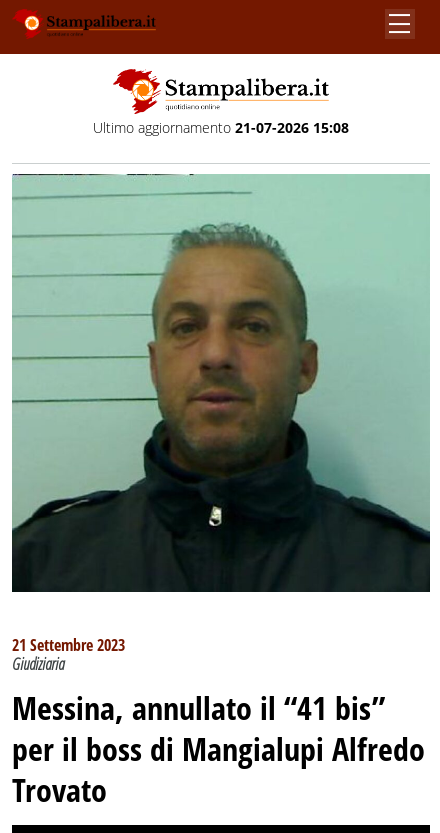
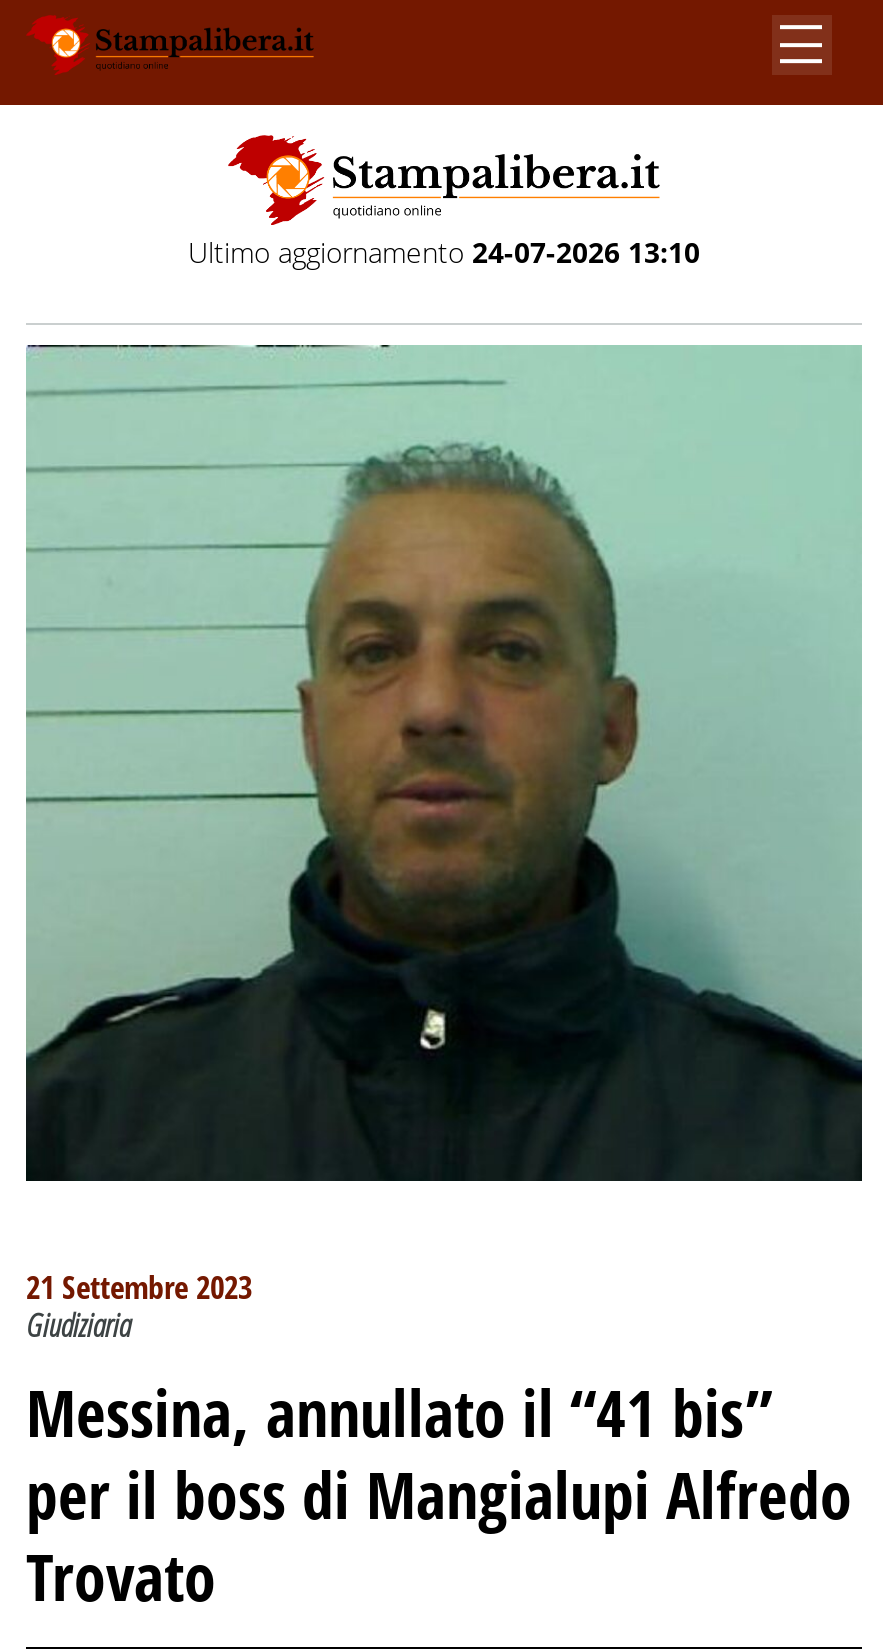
- Ultimo aggiornamento 21-07-2026 15:08
+ Ultimo aggiornamento 24-07-2026 13:10
